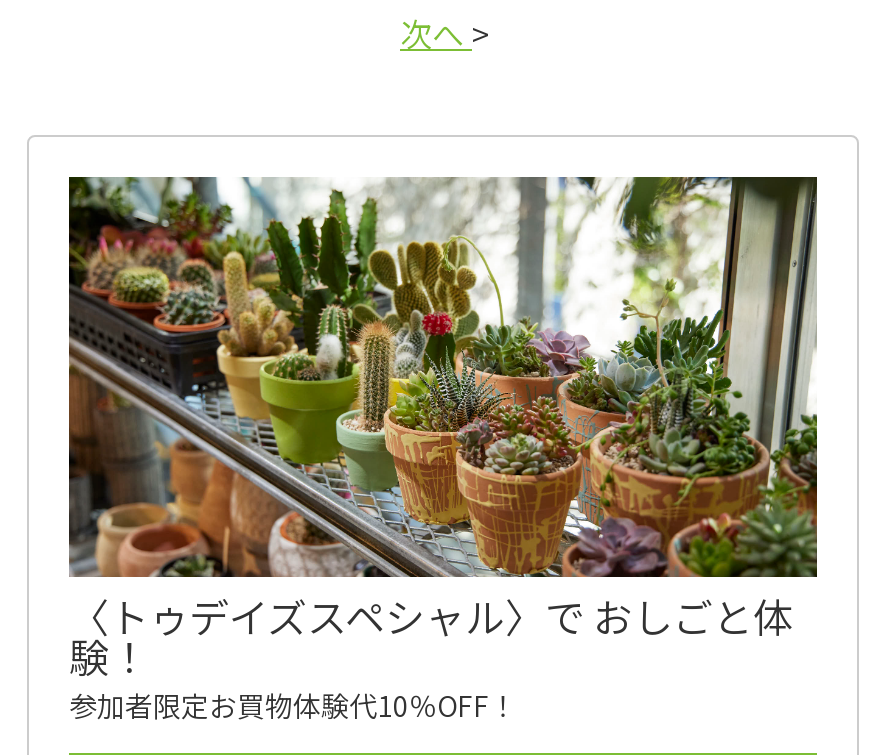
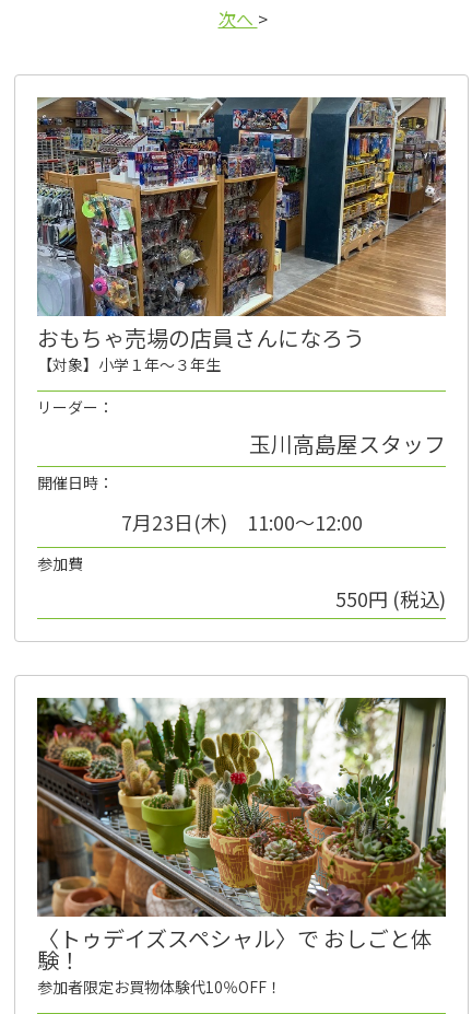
+ [image]
+ おもちゃ売場の店員さんになろう
+ 【対象】小学１年～３年生
+ リーダー：
+ 玉川高島屋スタッフ
+ 開催日時：
+ 7月23日(木) 11:00～12:00
+ 参加費
+ 550円 (税込)
